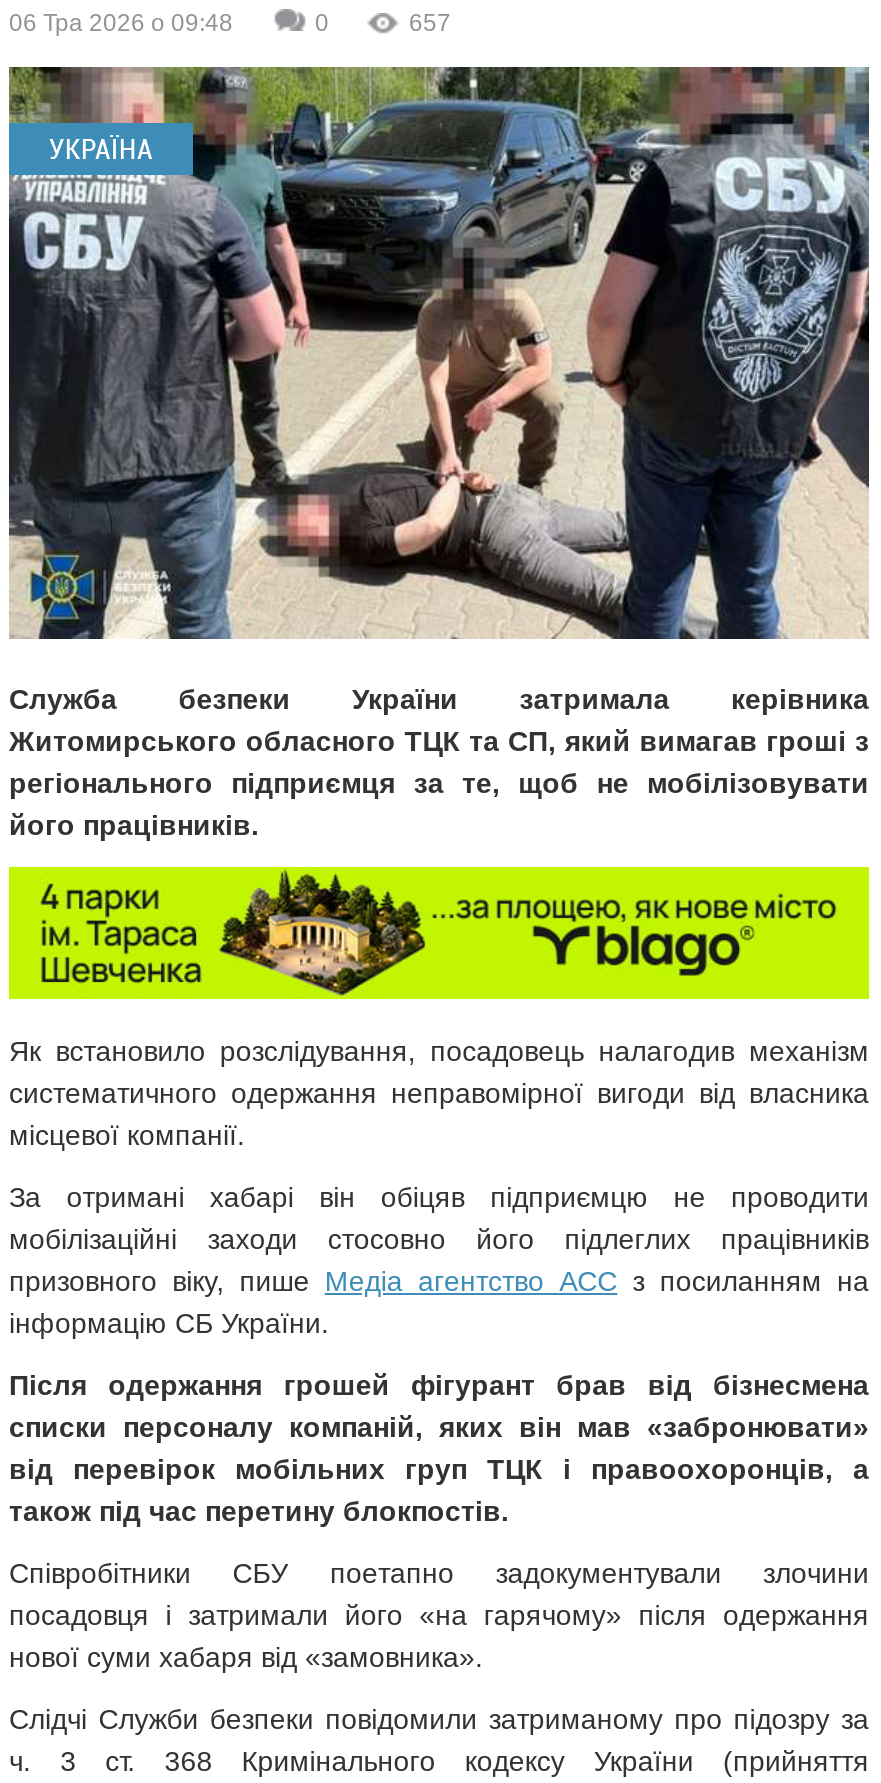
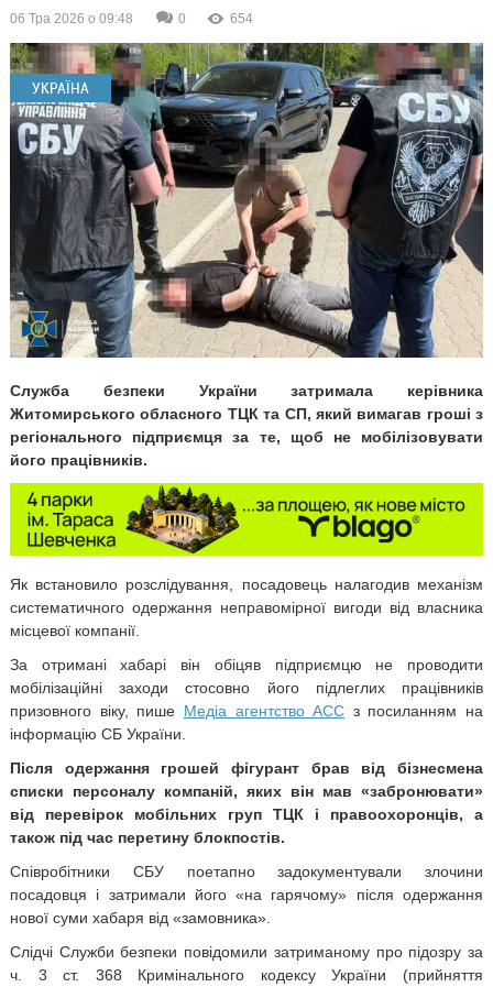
- 657
+ 654
